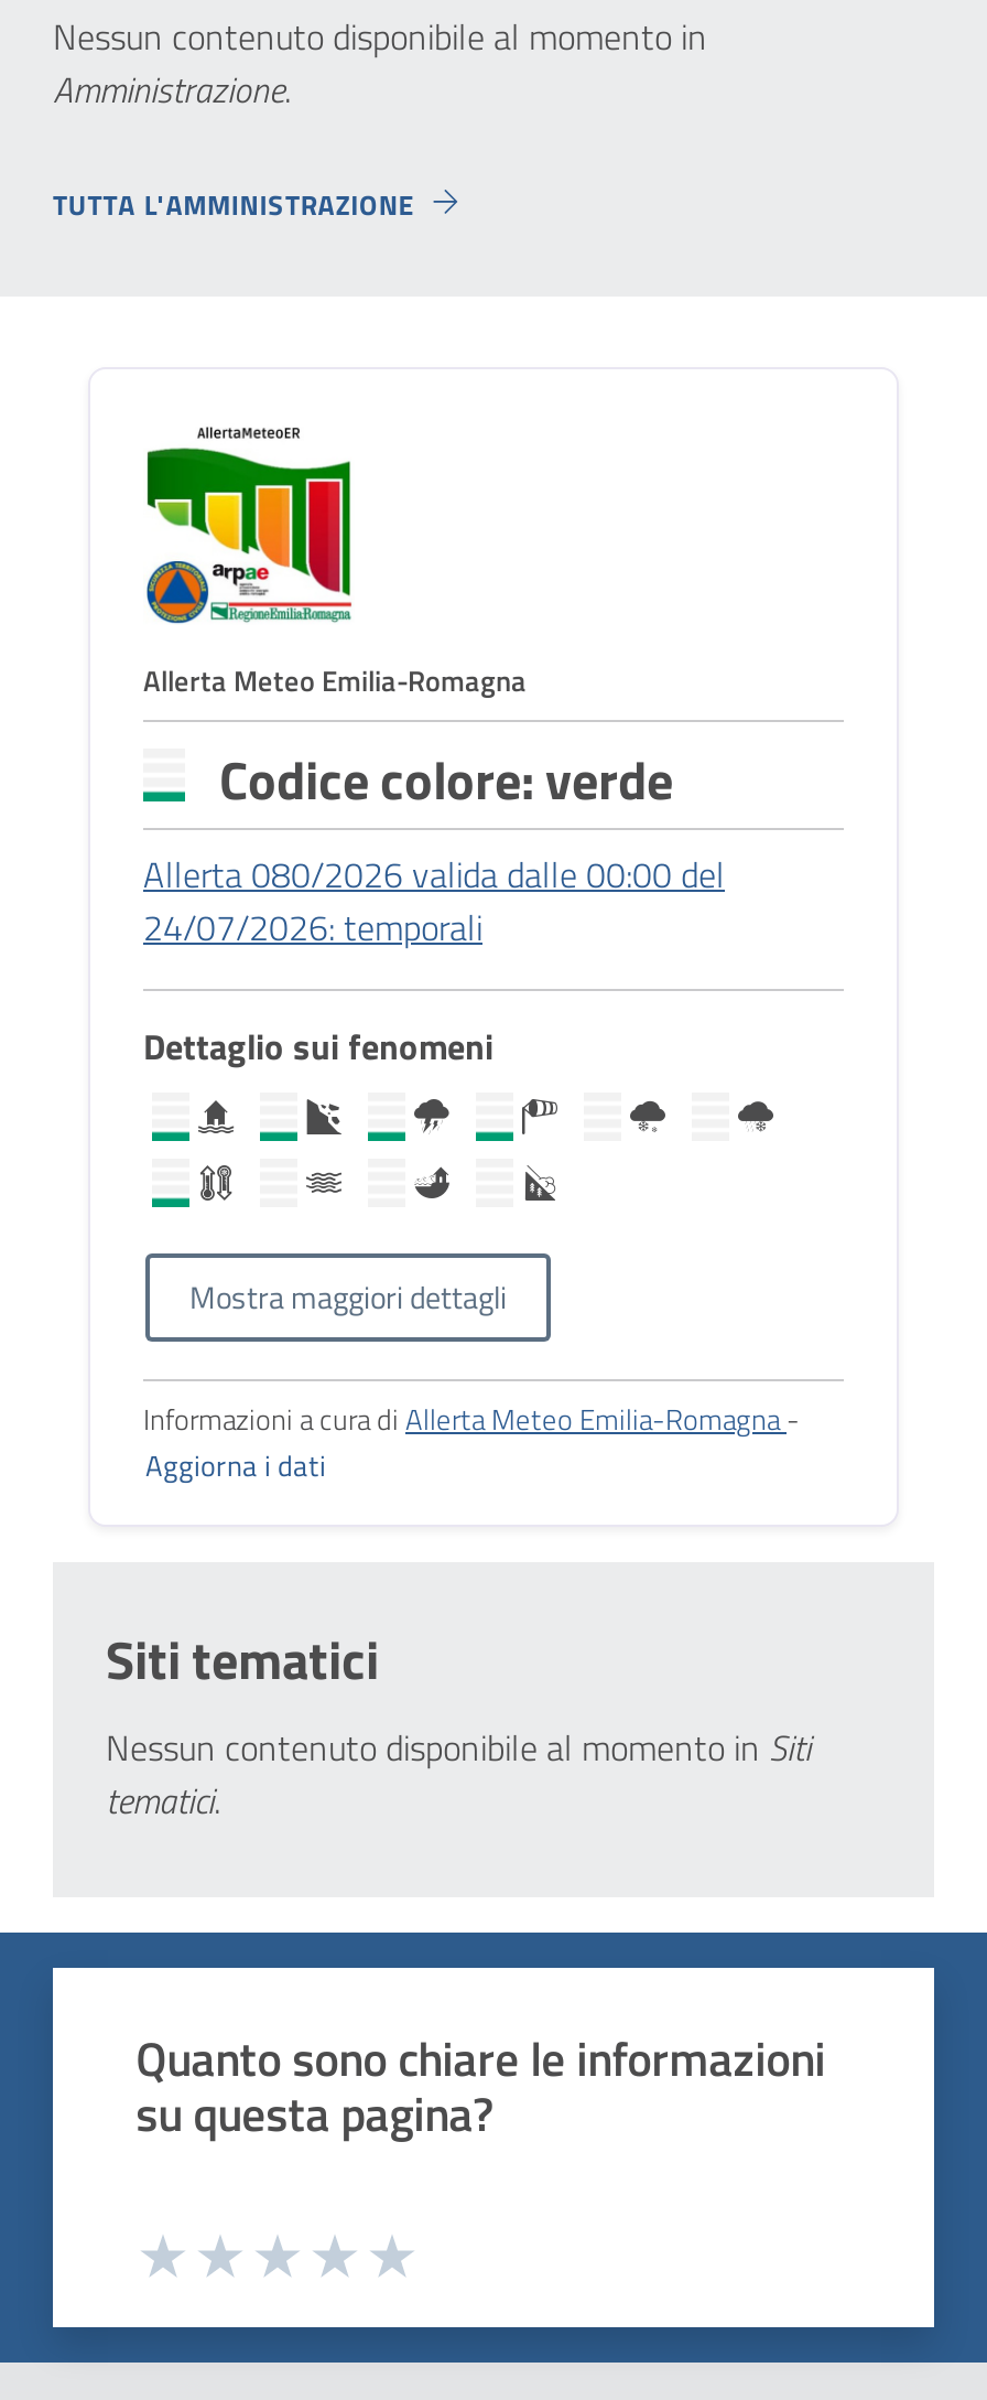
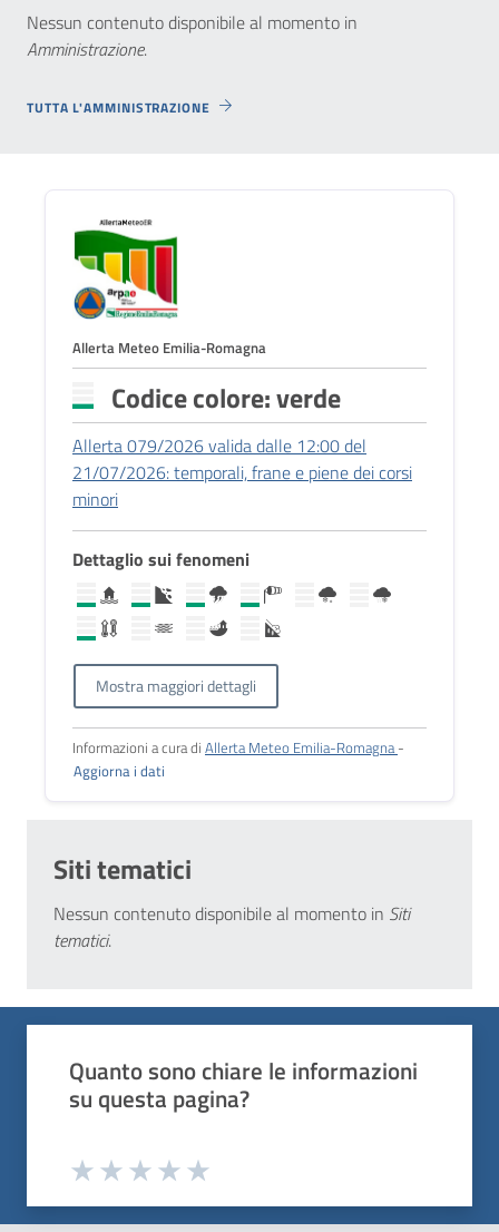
- Allerta 080/2026 valida dalle 00:00 del
- 24/07/2026: temporali
+ Allerta 079/2026 valida dalle 12:00 del
+ 21/07/2026: temporali, frane e piene dei corsi
+ minori
